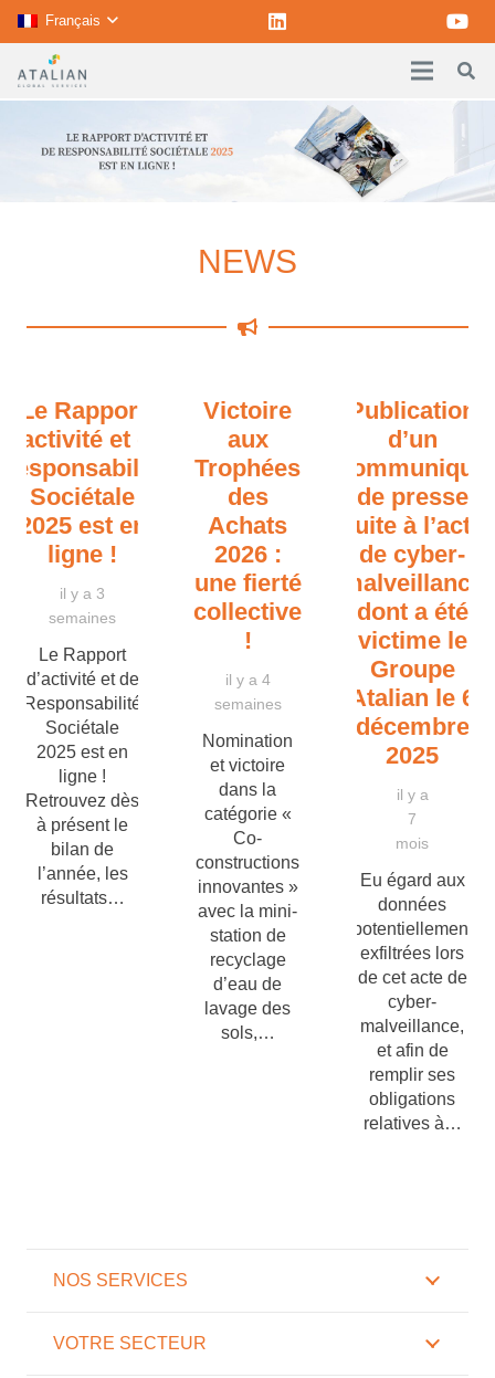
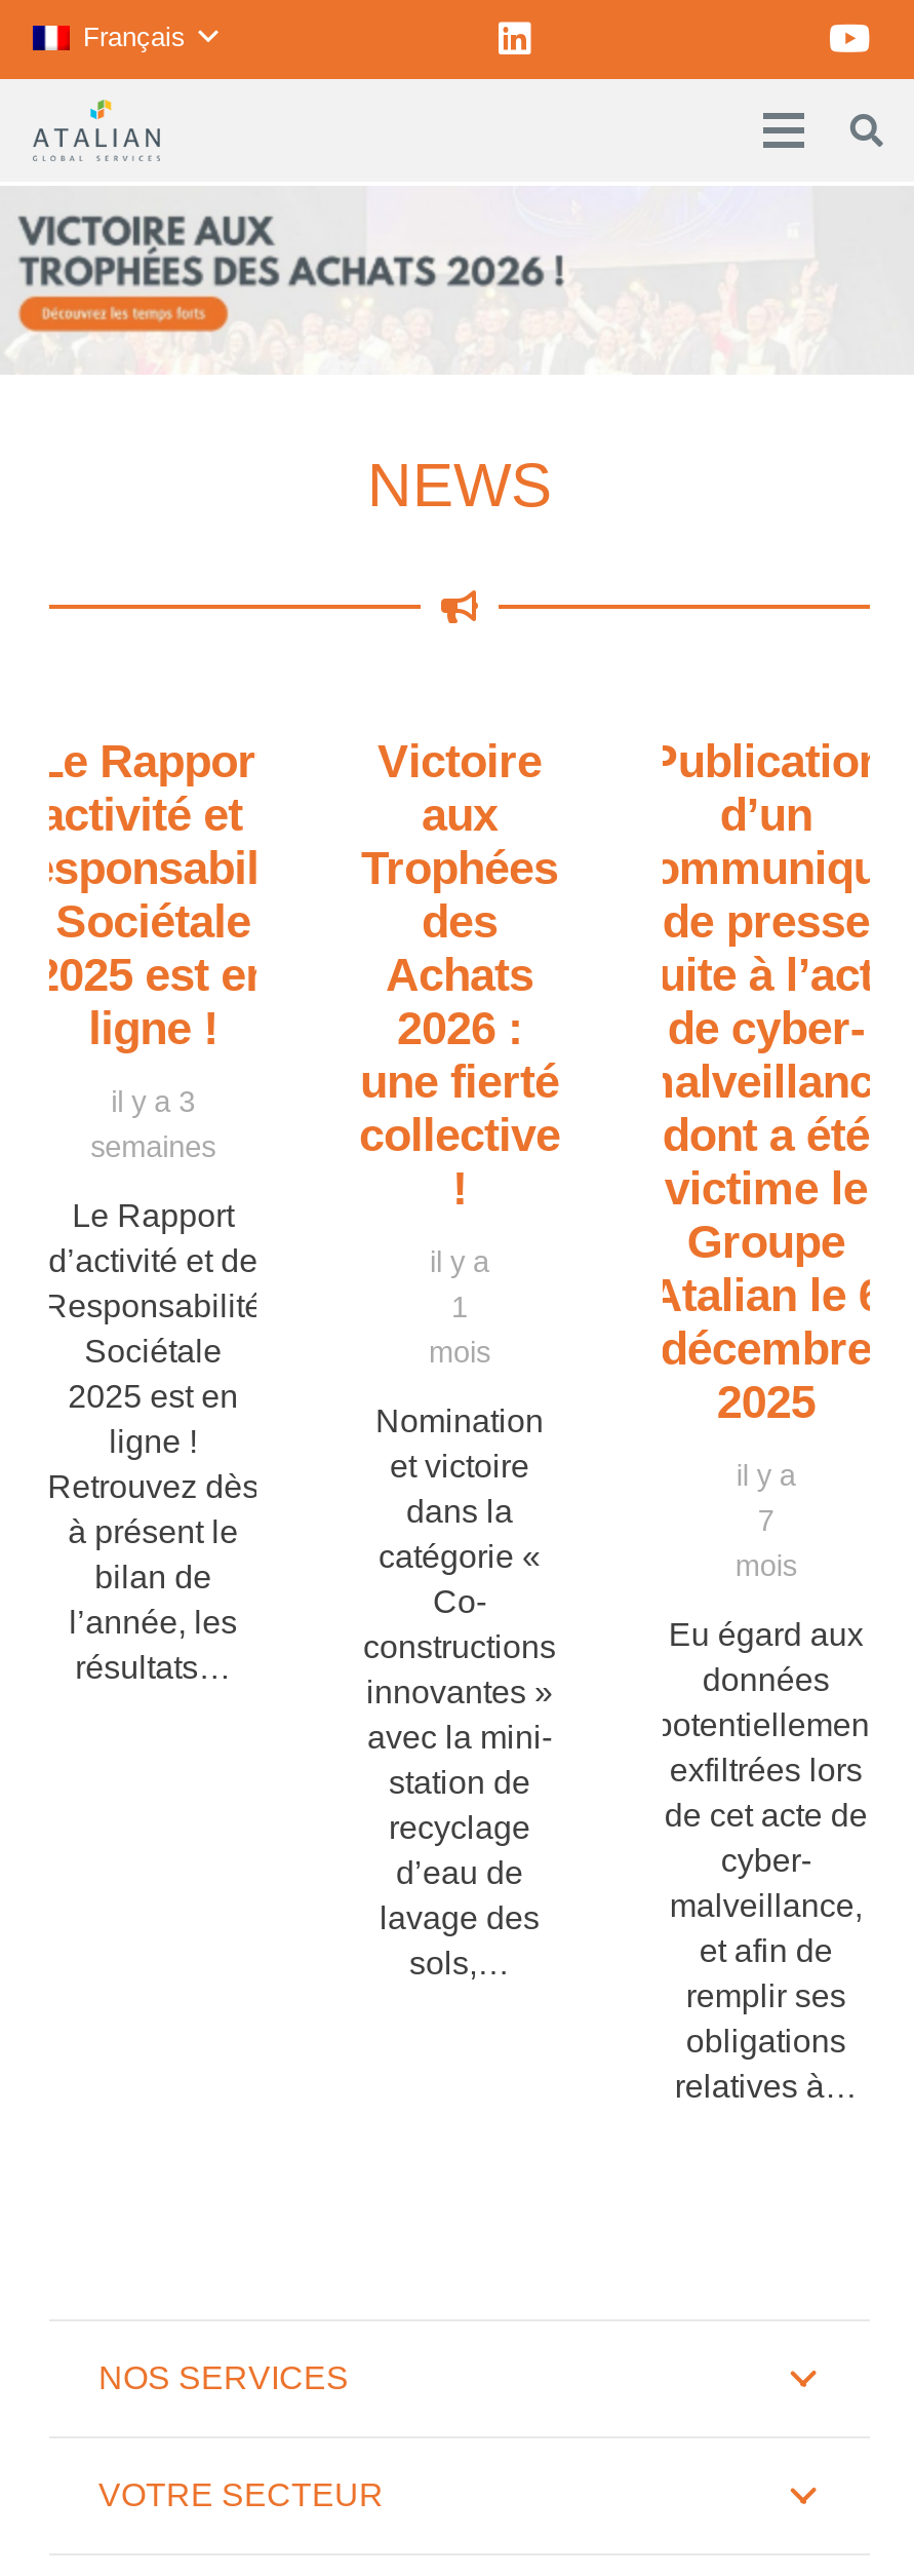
- [image]
+ [image]

- il y a 4
- semaines
+ il y a
+ 1
+ mois

moved down: Nomination | et victoire | dans la | ... | lavage des | sols,…
